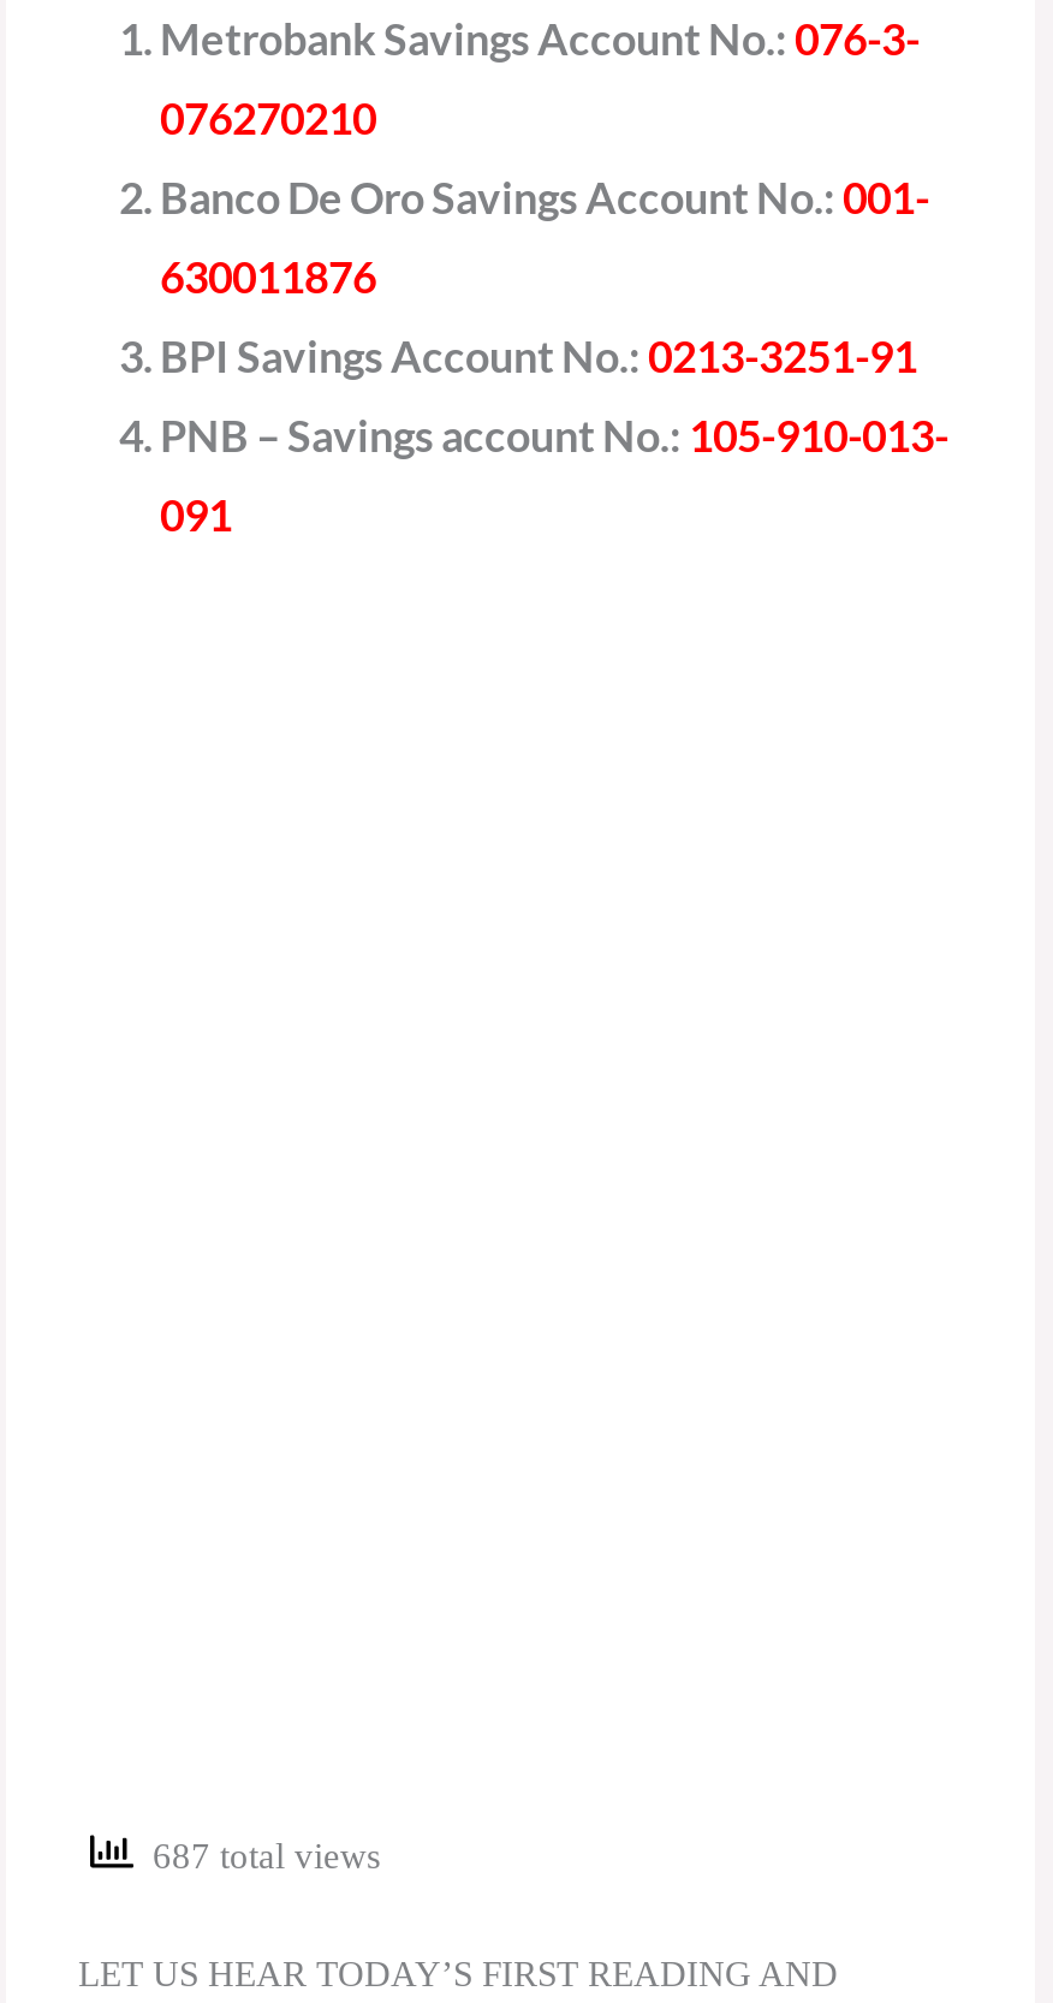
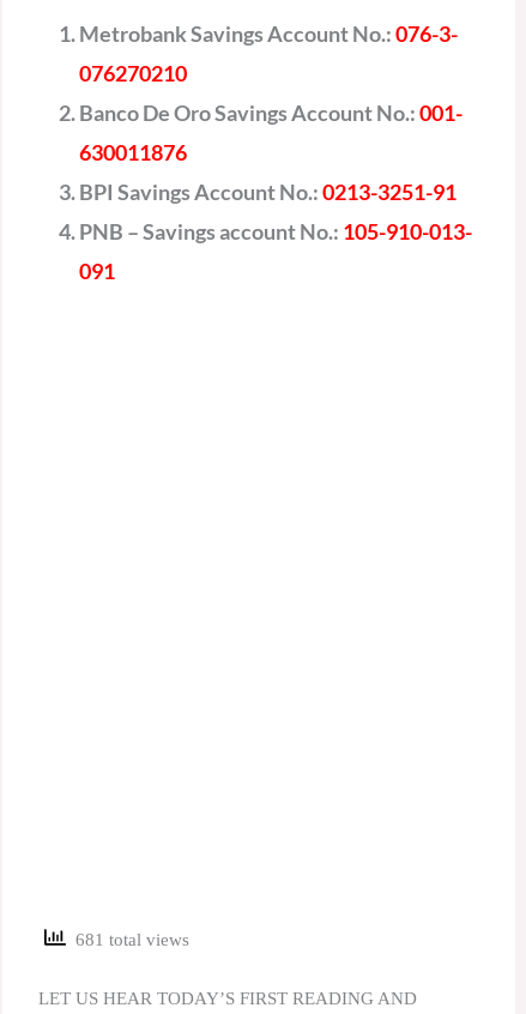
- 687 total views
+ 681 total views
